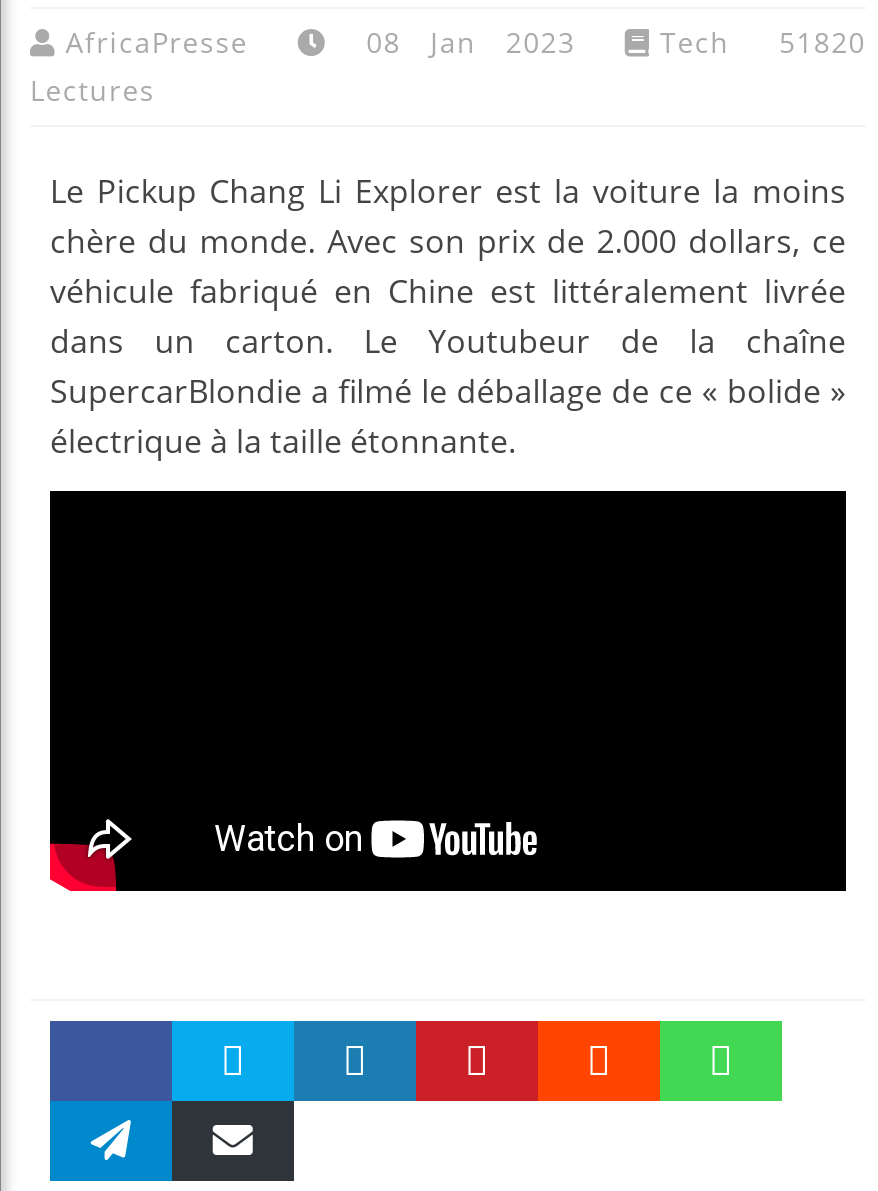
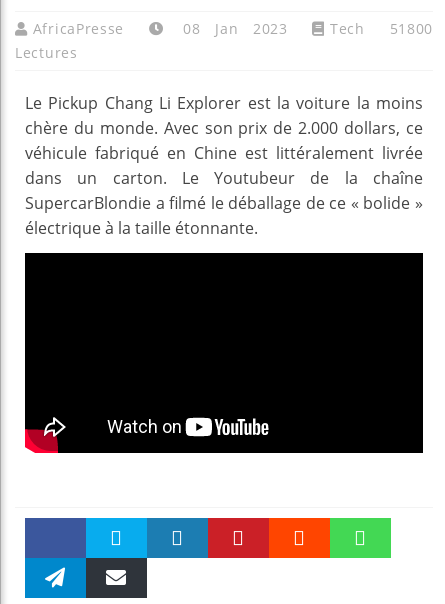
- AfricaPresse 08 Jan 2023 Tech 51820
+ AfricaPresse 08 Jan 2023 Tech 51800
